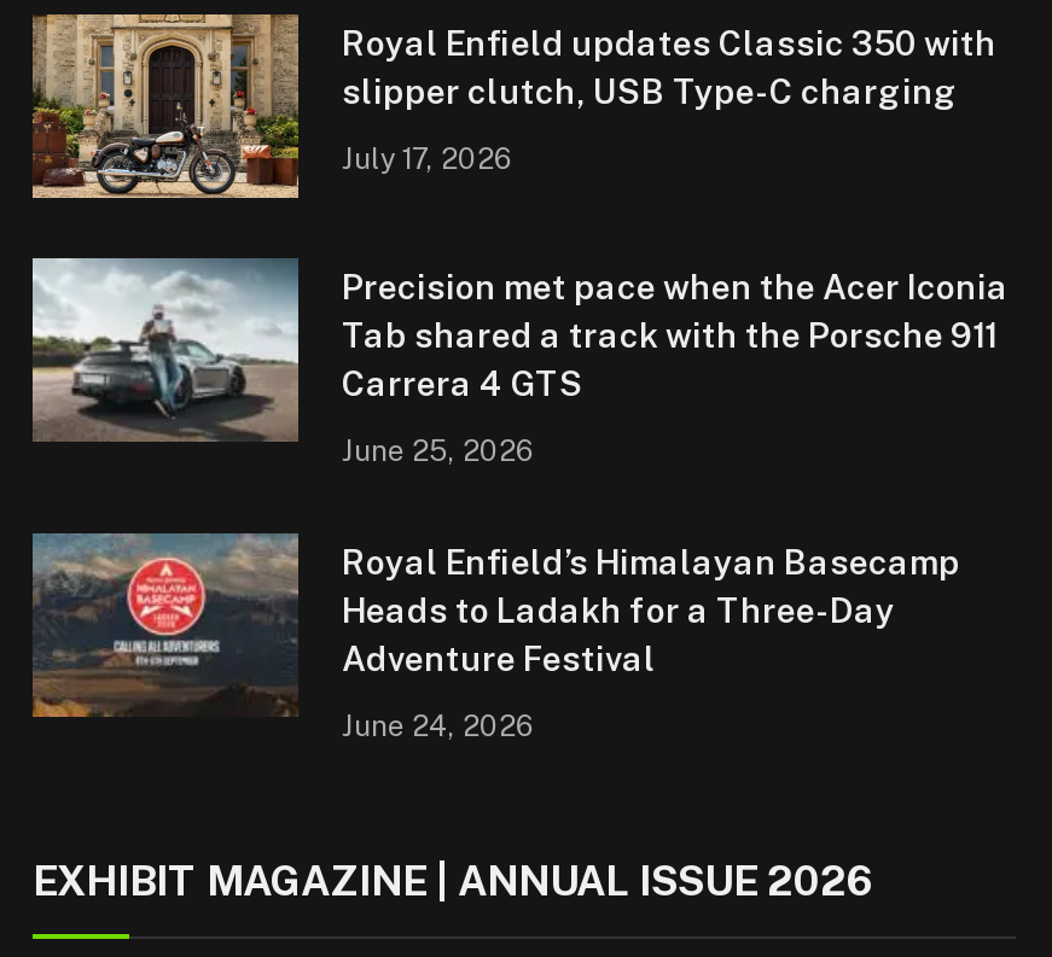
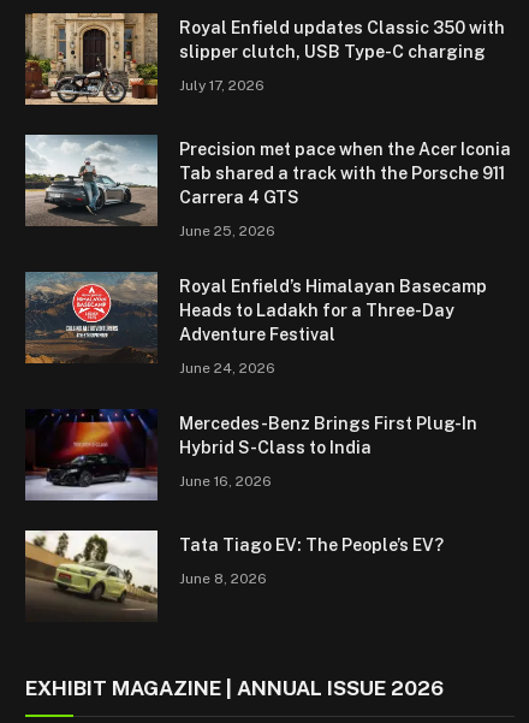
+ [image]
+ Mercedes-Benz Brings First Plug-In
+ Hybrid S-Class to India
+ June 16, 2026
+ Tata Tiago EV: The People’s EV?
+ June 8, 2026

+ [image]
